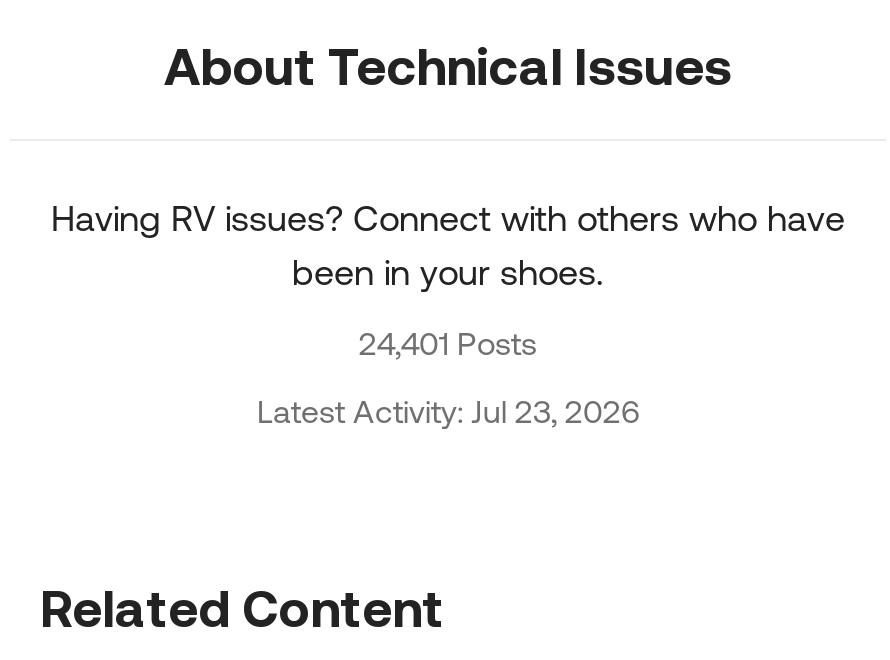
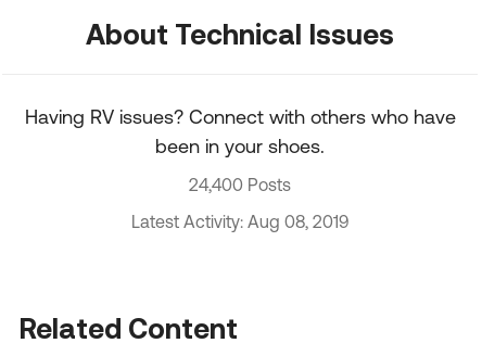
- 24,401 Posts
+ 24,400 Posts

- Latest Activity: Jul 23, 2026
+ Latest Activity: Aug 08, 2019
